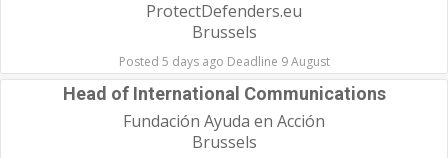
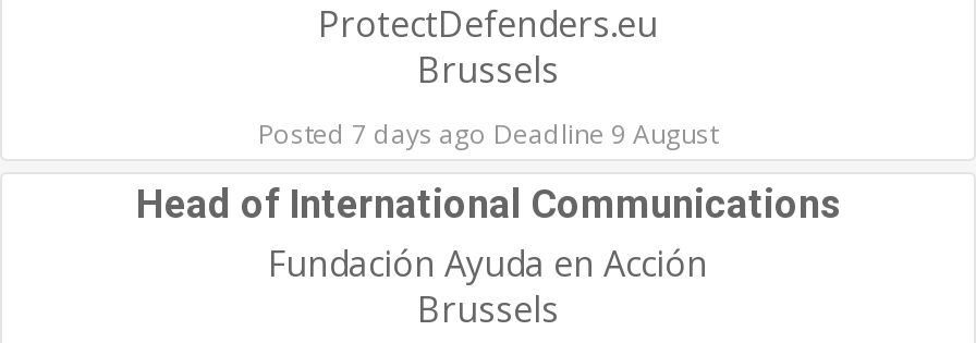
- Posted 5 days ago Deadline 9 August
+ Posted 7 days ago Deadline 9 August
